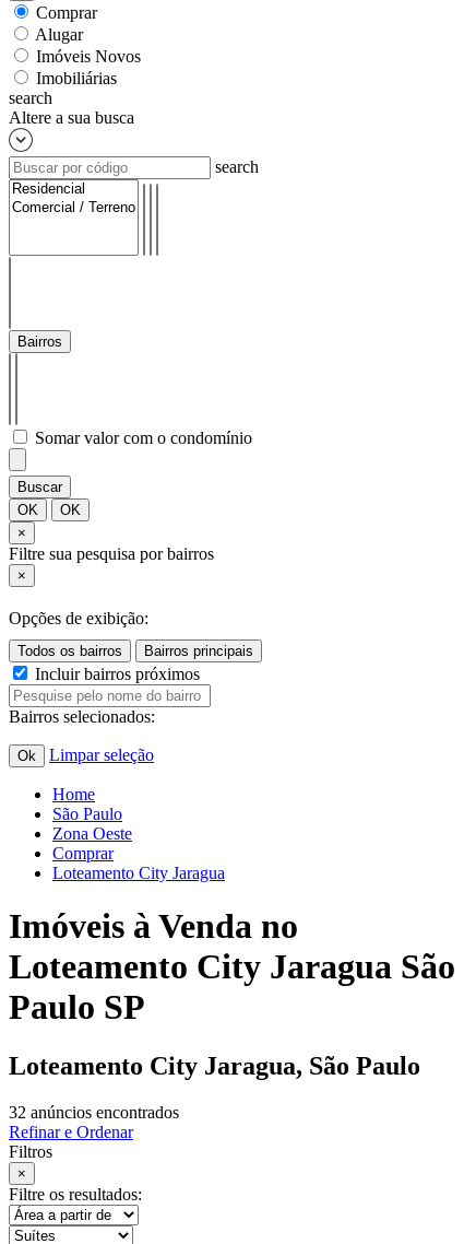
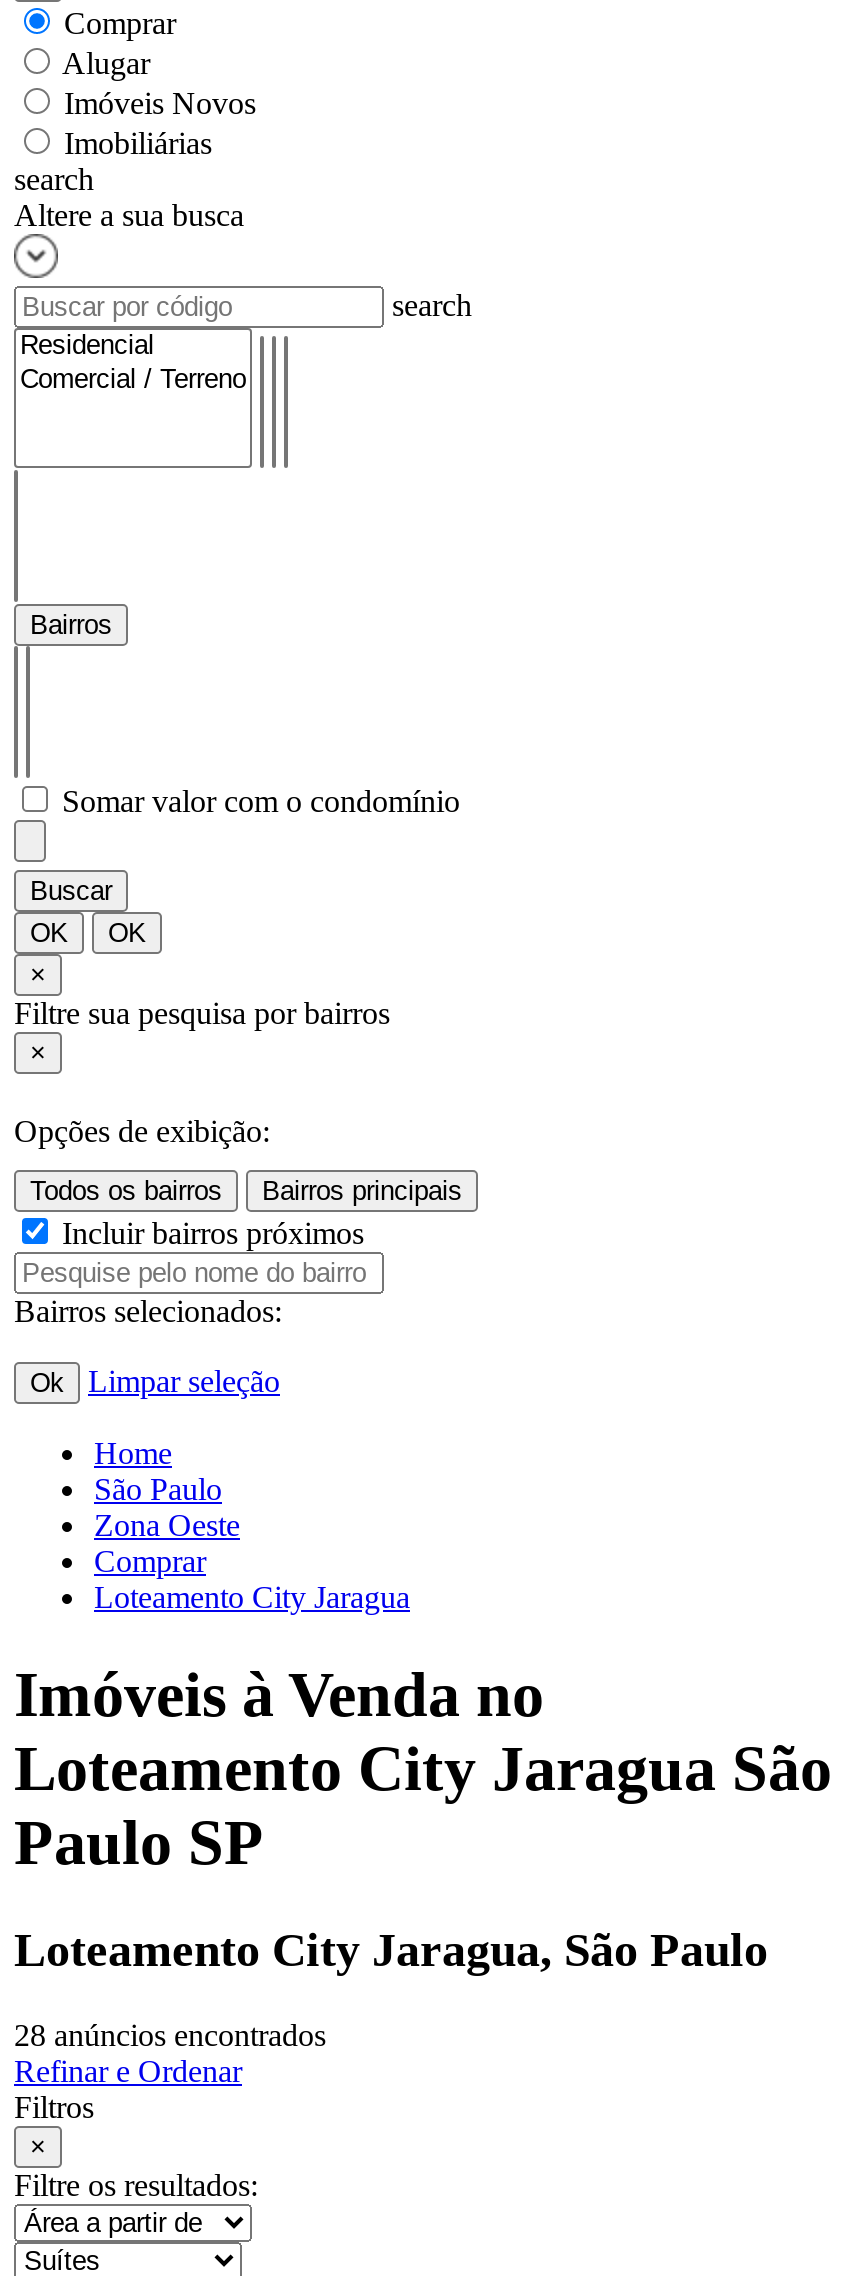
- 32 anúncios encontrados
+ 28 anúncios encontrados
